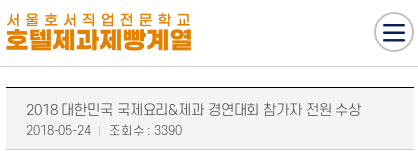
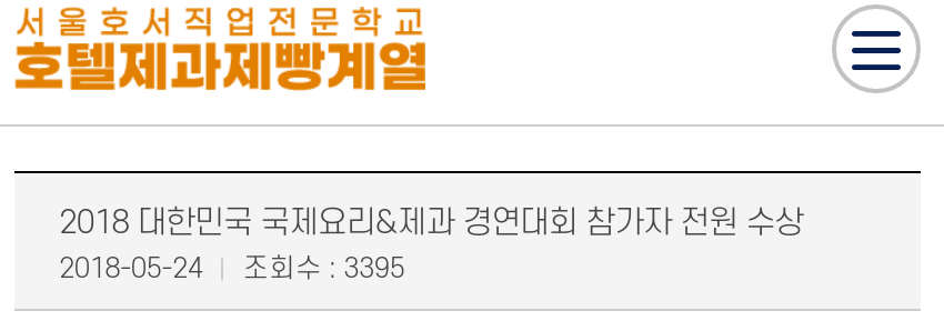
- 2018-05-24 조회수 : 3390
+ 2018-05-24 조회수 : 3395
